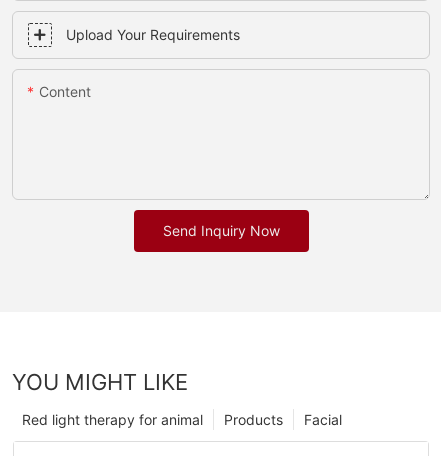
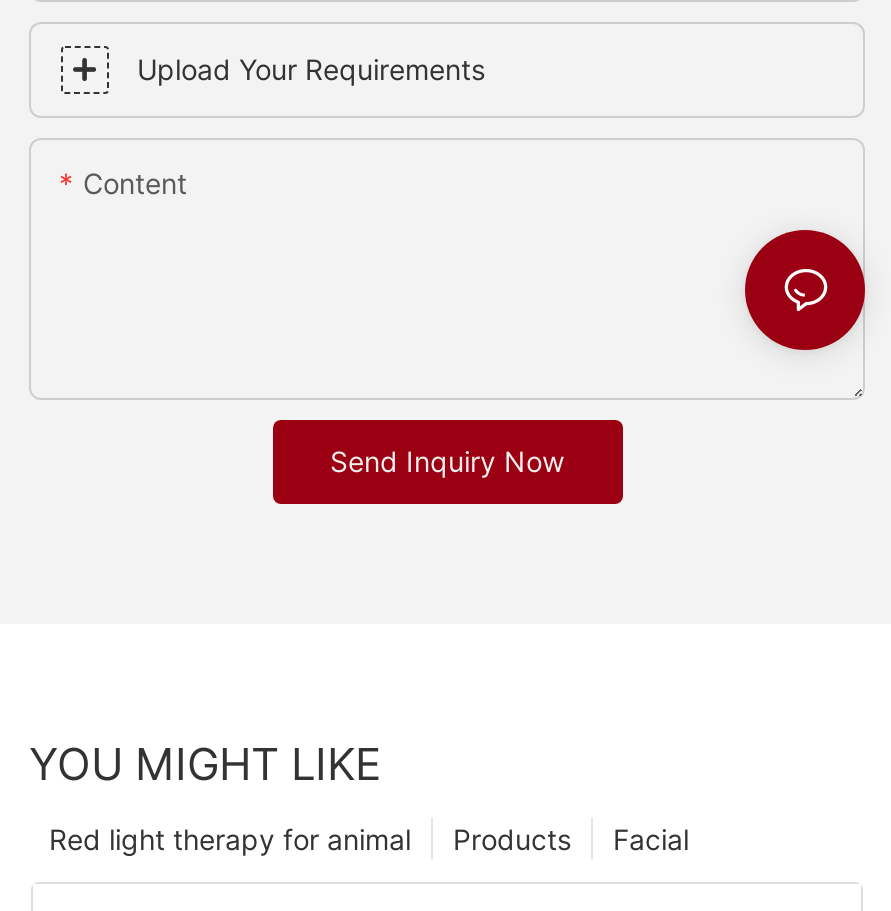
+ [image]
